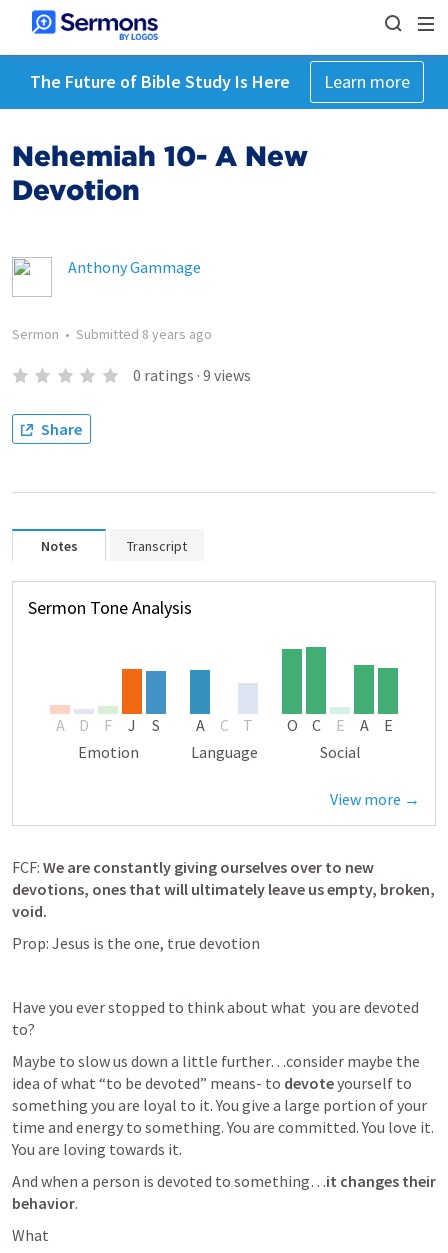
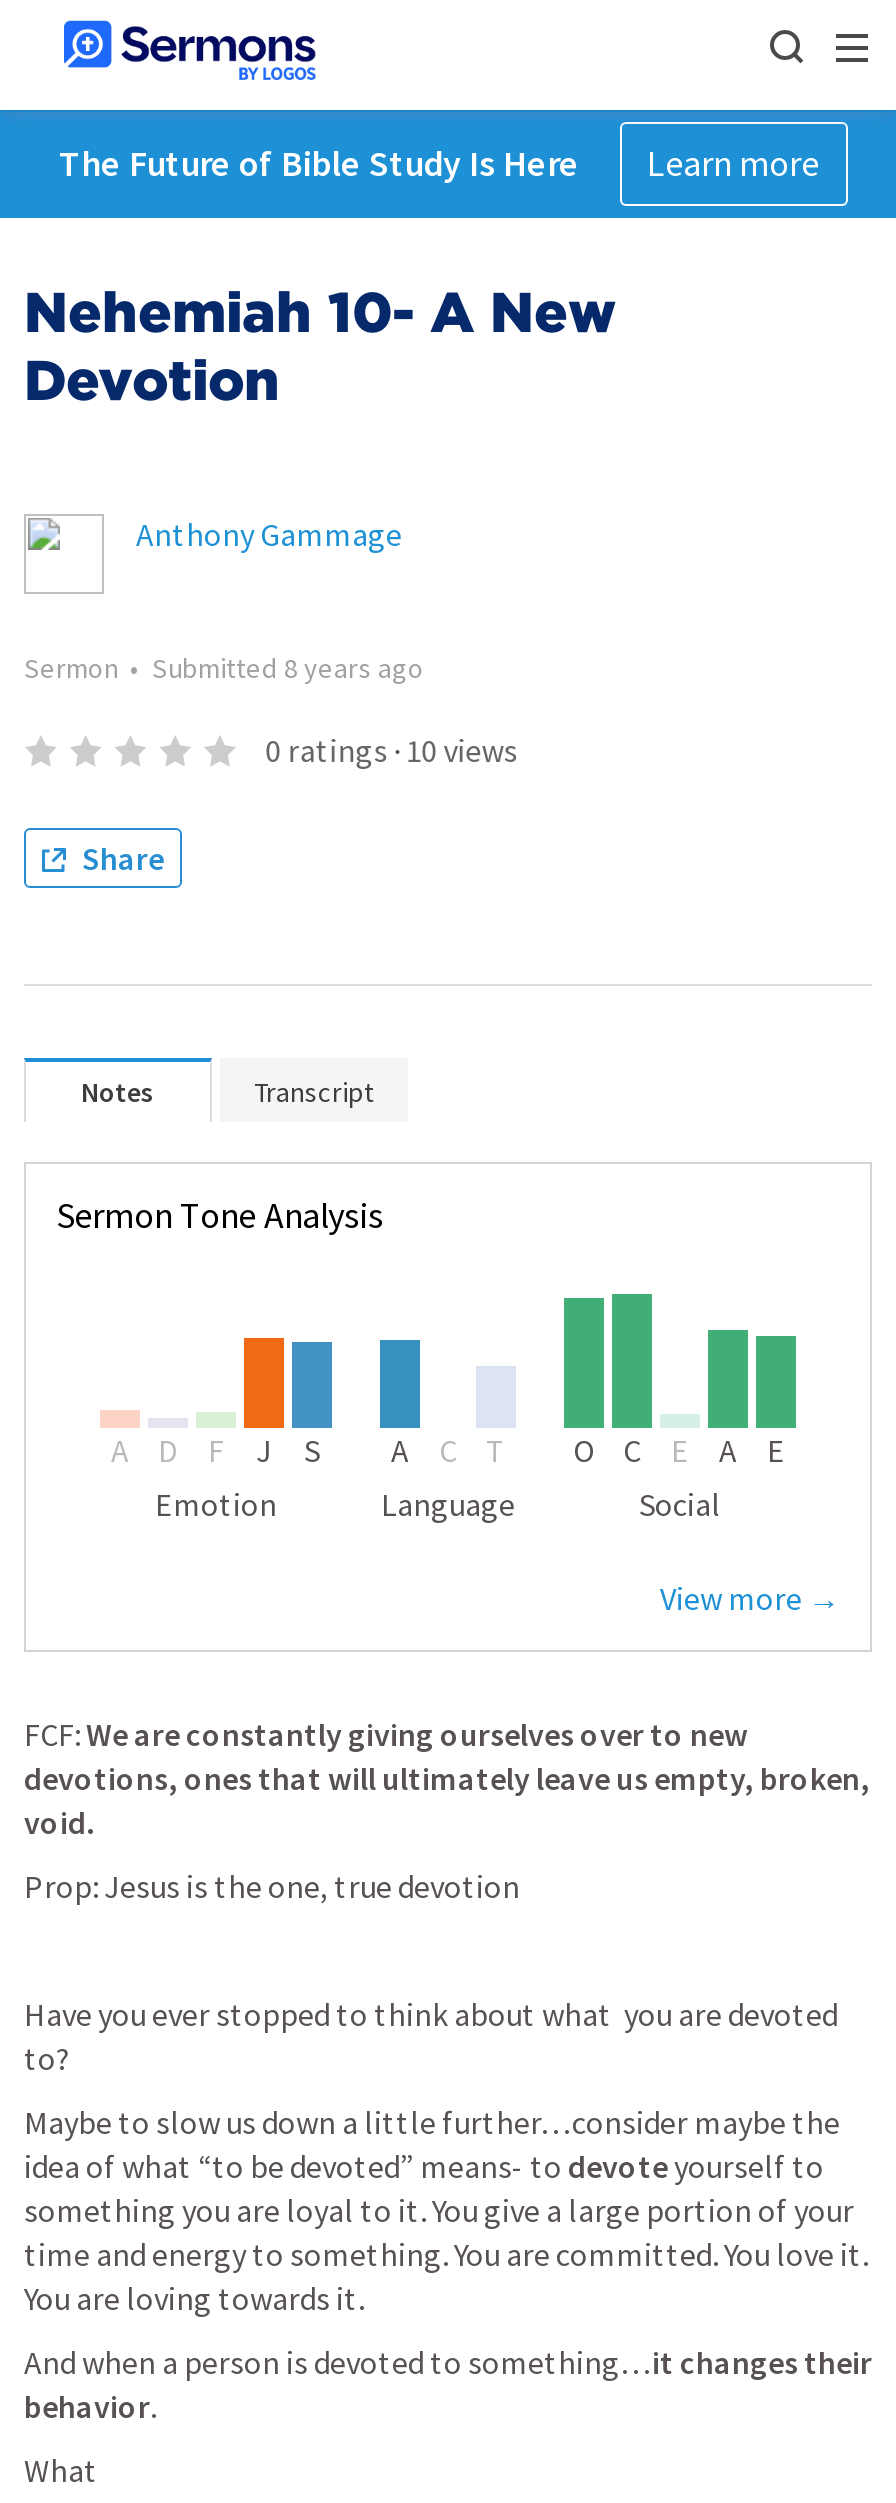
- 0 ratings · 9 views
+ 0 ratings · 10 views
